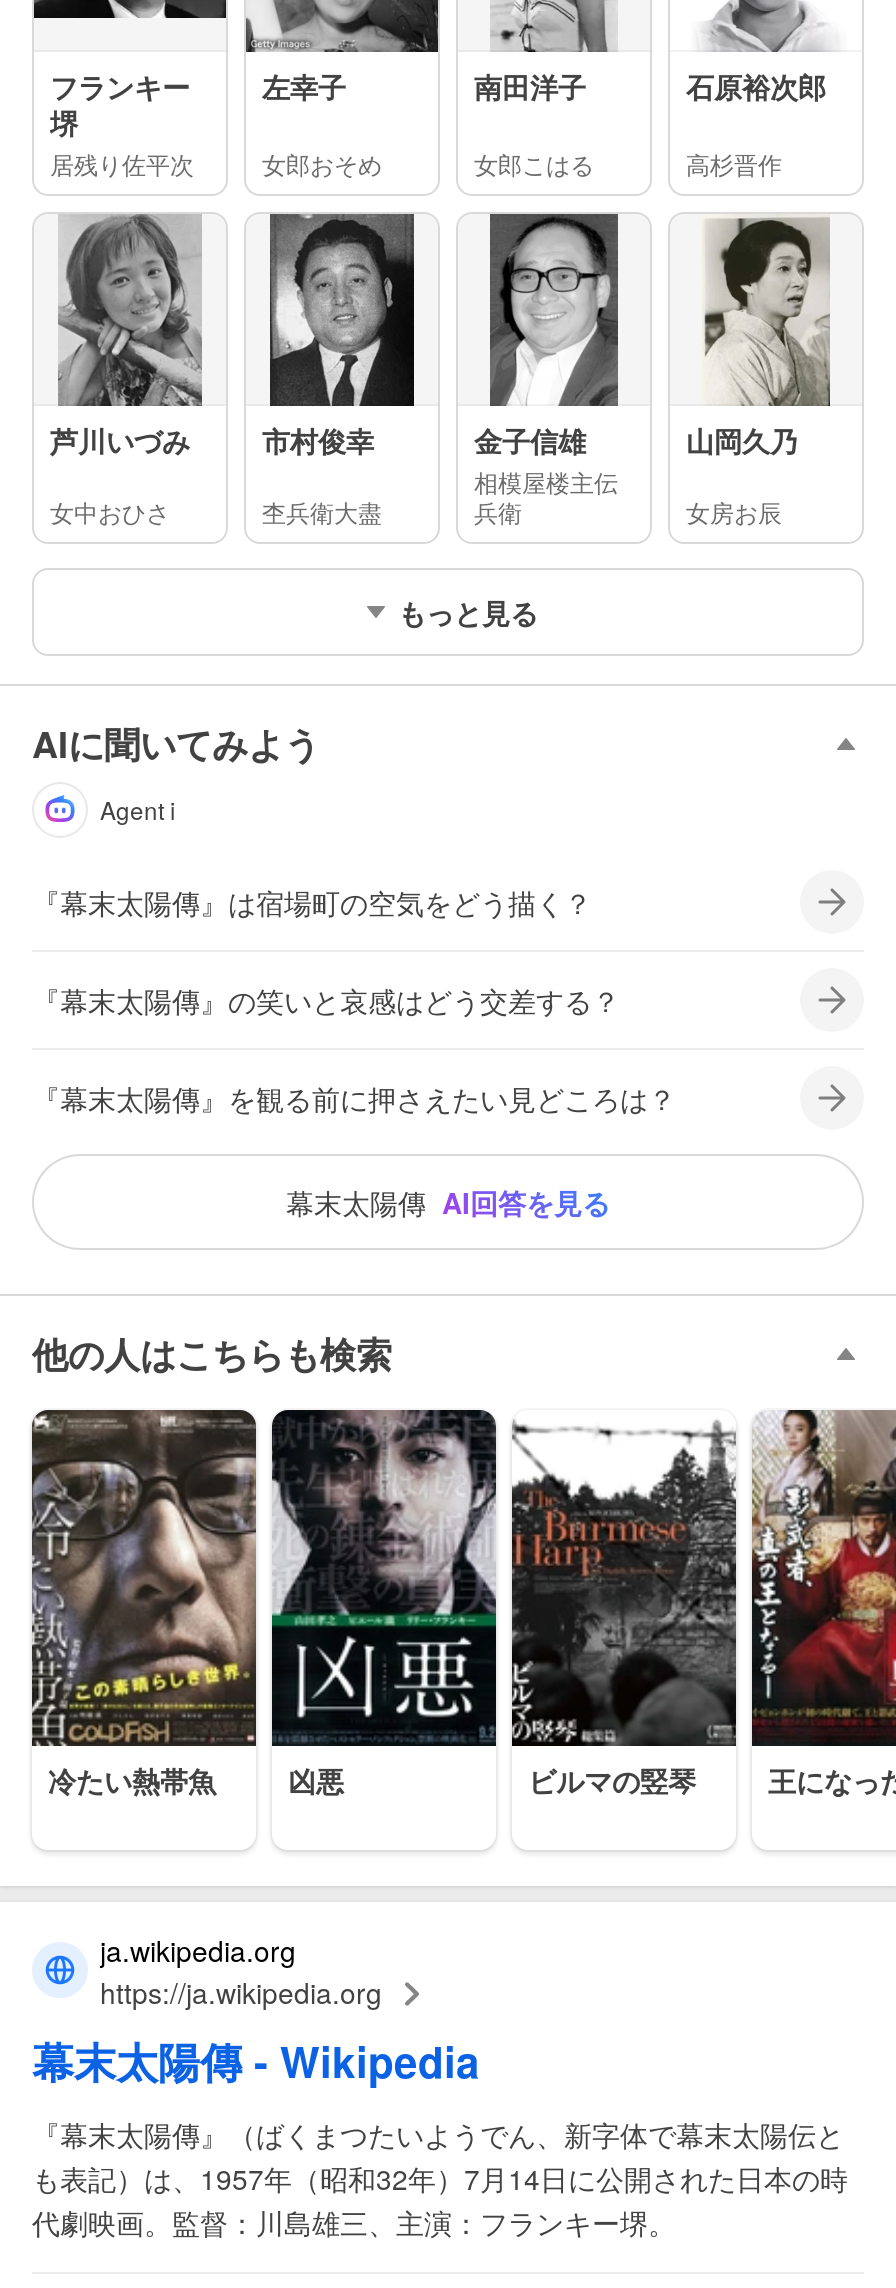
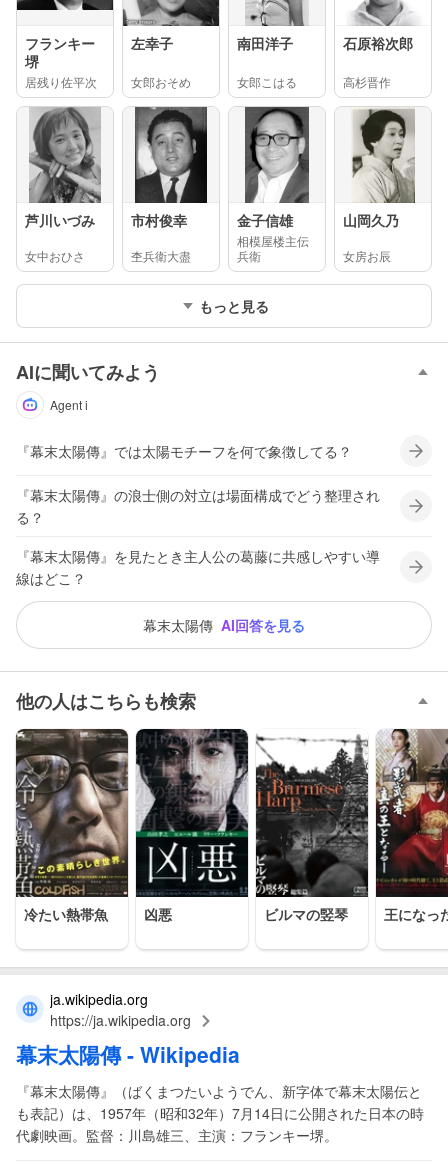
- 『幕末太陽傳』は宿場町の空気をどう描く？
+ 『幕末太陽傳』では太陽モチーフを何で象徴してる？

- 『幕末太陽傳』の笑いと哀感はどう交差する？
+ 『幕末太陽傳』の浪士側の対立は場面構成でどう整理され
+ る？

- 『幕末太陽傳』を観る前に押さえたい見どころは？
+ 『幕末太陽傳』を見たとき主人公の葛藤に共感しやすい導
+ 線はどこ？
